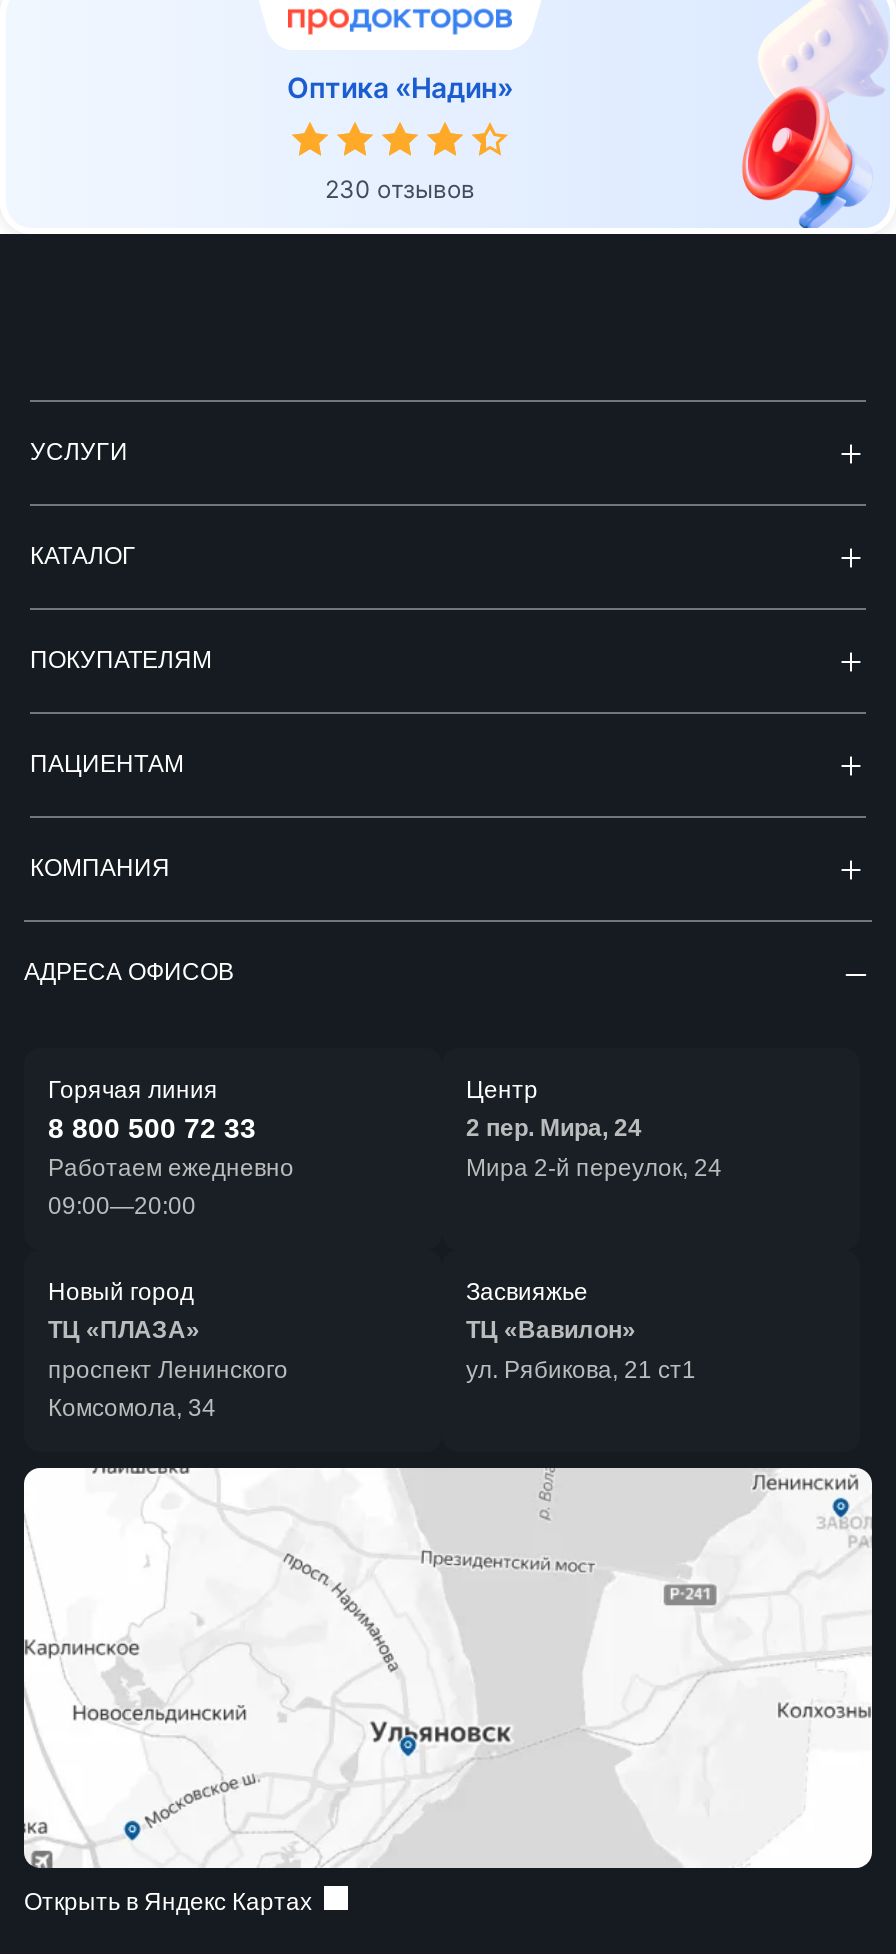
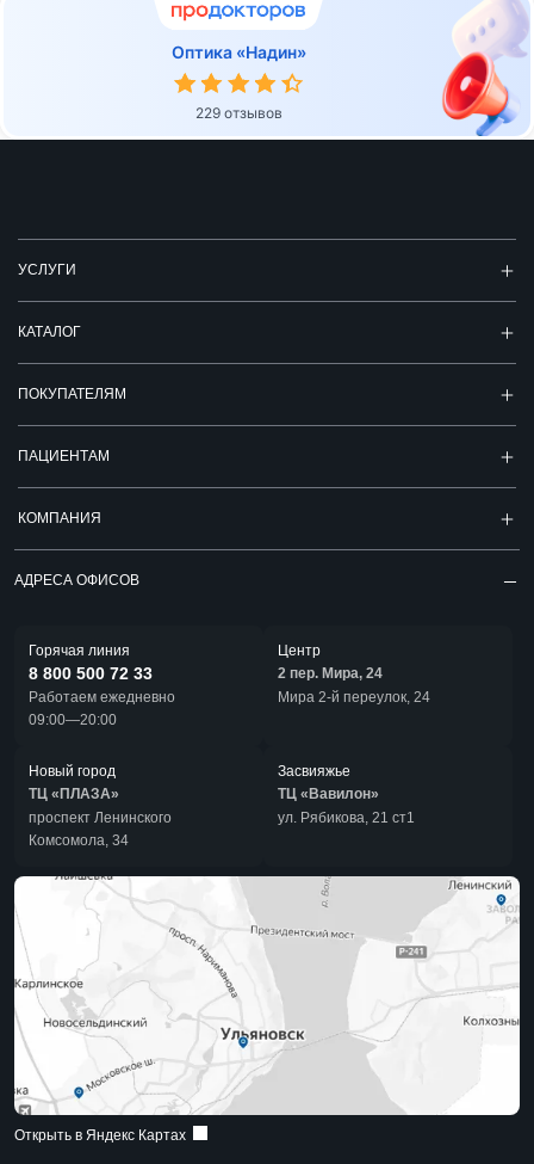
- 230 отзывов
+ 229 отзывов
